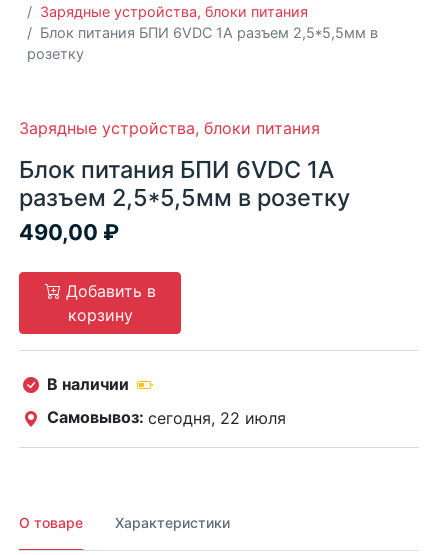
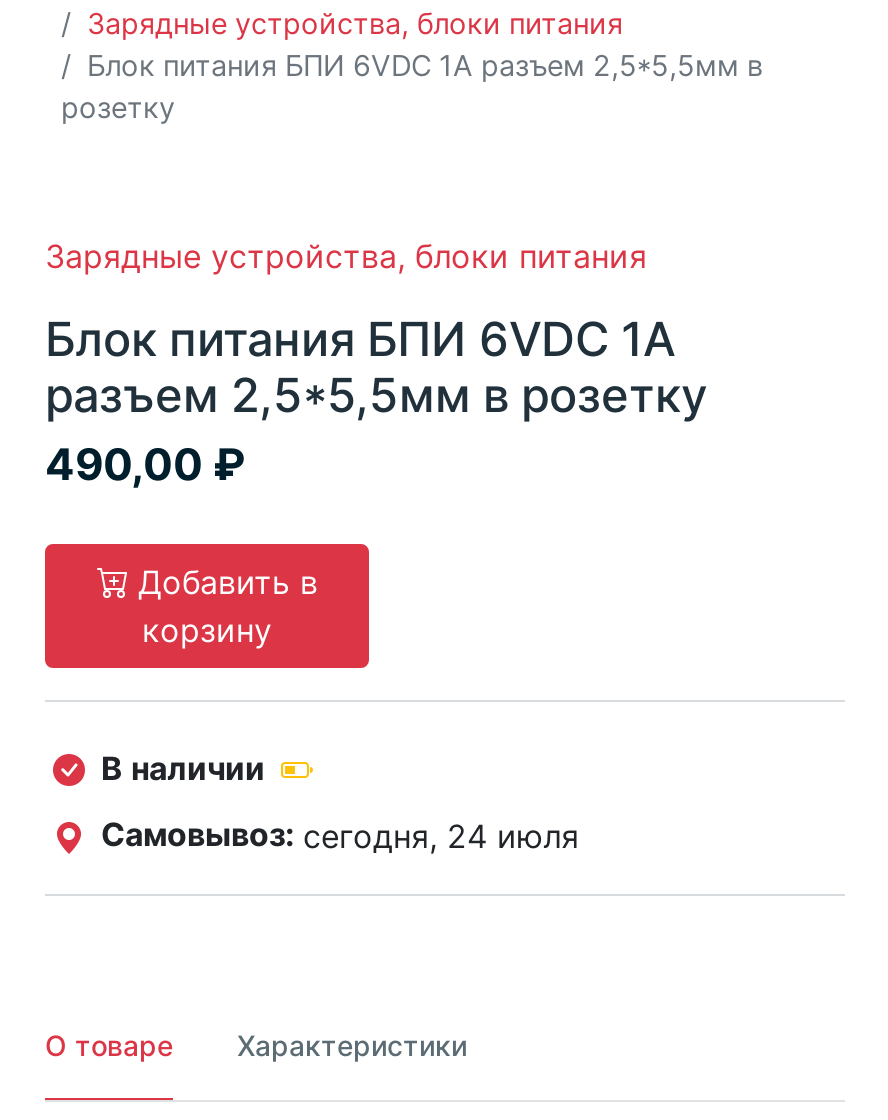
- Самовывоз: сегодня, 22 июля
+ Самовывоз: сегодня, 24 июля
